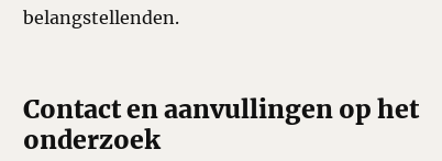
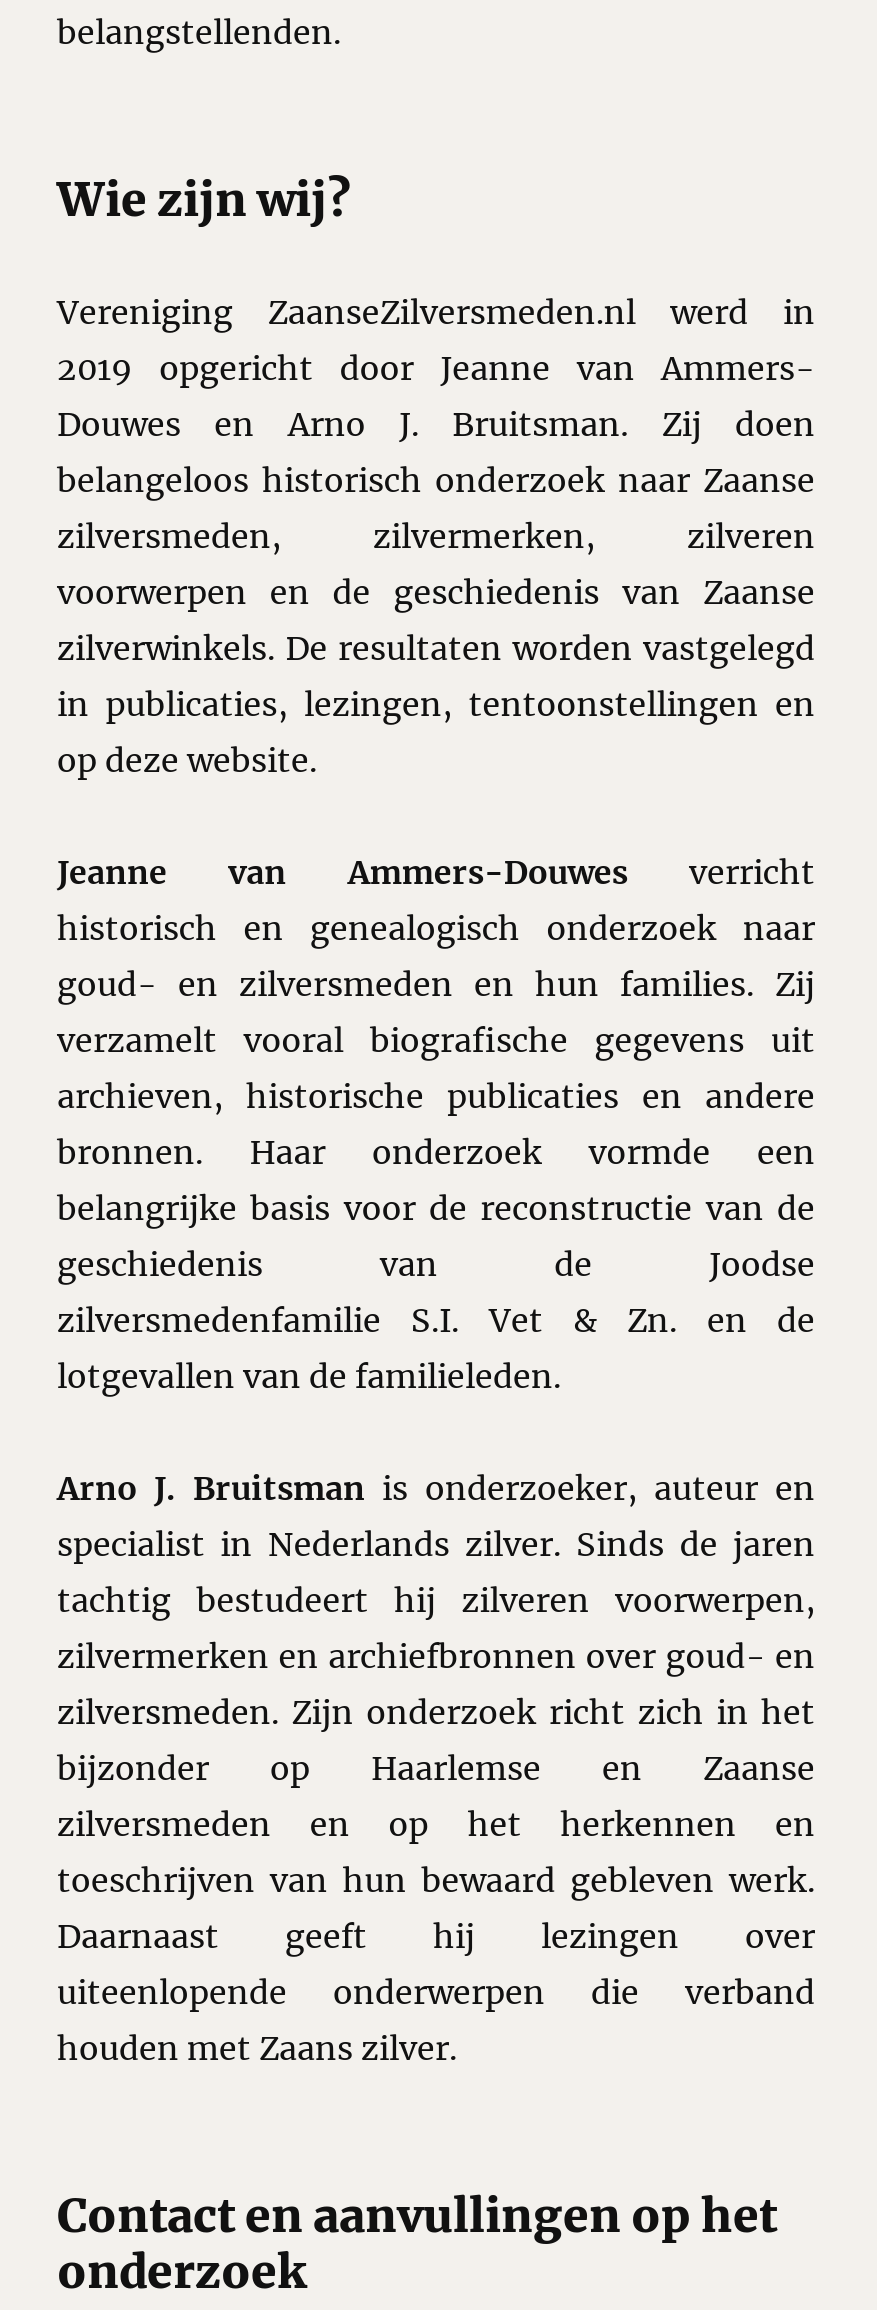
+ Wie zijn wij?
+ Vereniging ZaanseZilversmeden.nl werd in
+ 2019 opgericht door Jeanne van Ammers-
+ Douwes en Arno J. Bruitsman. Zij doen
+ belangeloos historisch onderzoek naar Zaanse
+ zilversmeden, zilvermerken, zilveren
+ voorwerpen en de geschiedenis van Zaanse
+ zilverwinkels. De resultaten worden vastgelegd
+ in publicaties, lezingen, tentoonstellingen en
+ op deze website.
+ Jeanne van Ammers-Douwes verricht
+ historisch en genealogisch onderzoek naar
+ goud- en zilversmeden en hun families. Zij
+ verzamelt vooral biografische gegevens uit
+ archieven, historische publicaties en andere
+ bronnen. Haar onderzoek vormde een
+ belangrijke basis voor de reconstructie van de
+ geschiedenis van de Joodse
+ zilversmedenfamilie S.I. Vet & Zn. en de
+ lotgevallen van de familieleden.
+ Arno J. Bruitsman is onderzoeker, auteur en
+ specialist in Nederlands zilver. Sinds de jaren
+ tachtig bestudeert hij zilveren voorwerpen,
+ zilvermerken en archiefbronnen over goud- en
+ zilversmeden. Zijn onderzoek richt zich in het
+ bijzonder op Haarlemse en Zaanse
+ zilversmeden en op het herkennen en
+ toeschrijven van hun bewaard gebleven werk.
+ Daarnaast geeft hij lezingen over
+ uiteenlopende onderwerpen die verband
+ houden met Zaans zilver.
